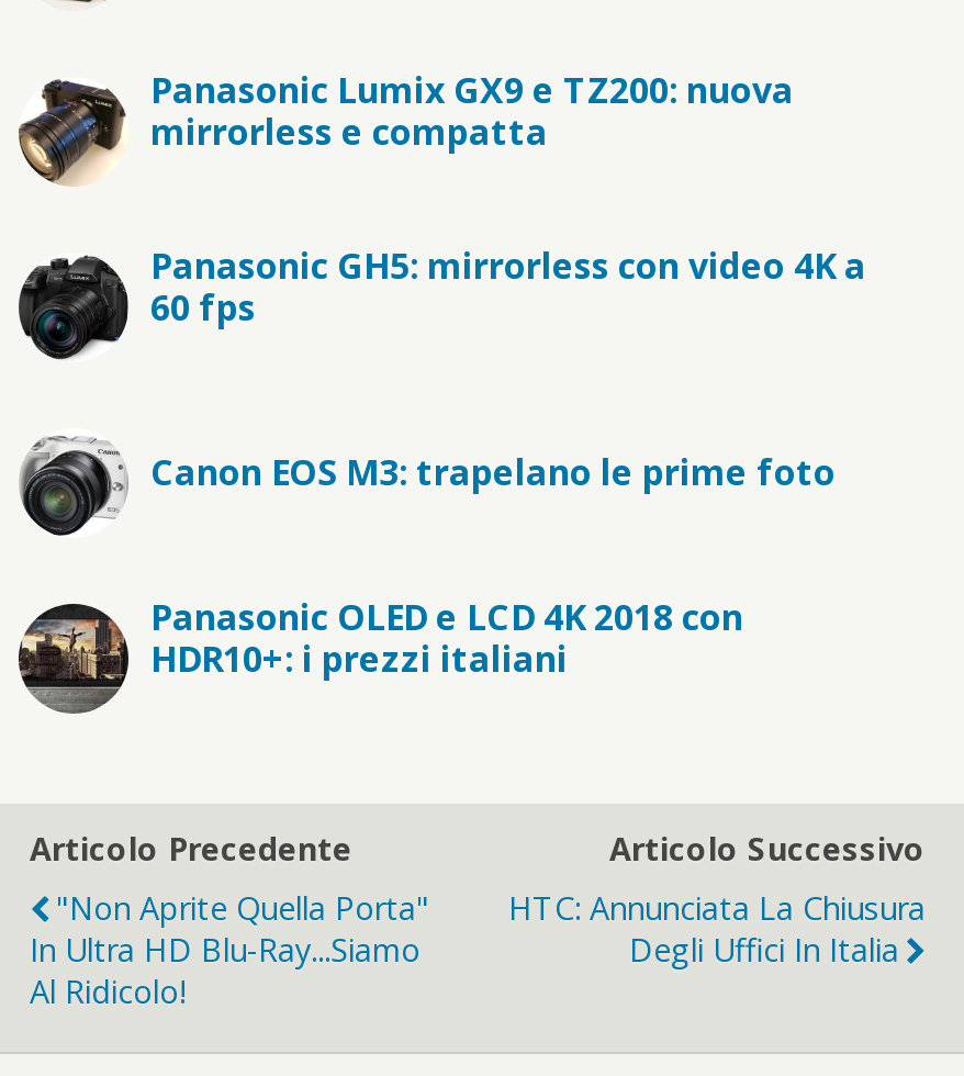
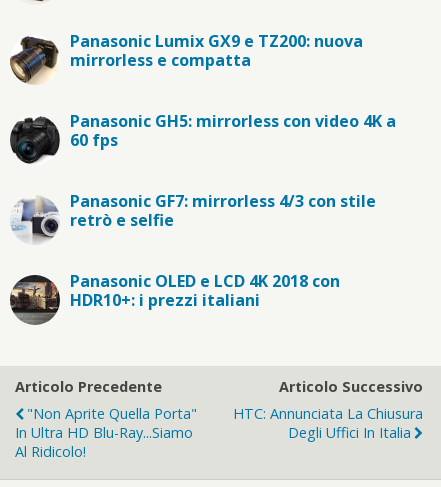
- [image]
- Canon EOS M3: trapelano le prime foto
+ [image]
+ Panasonic GF7: mirrorless 4/3 con stile
+ retrò e selfie
